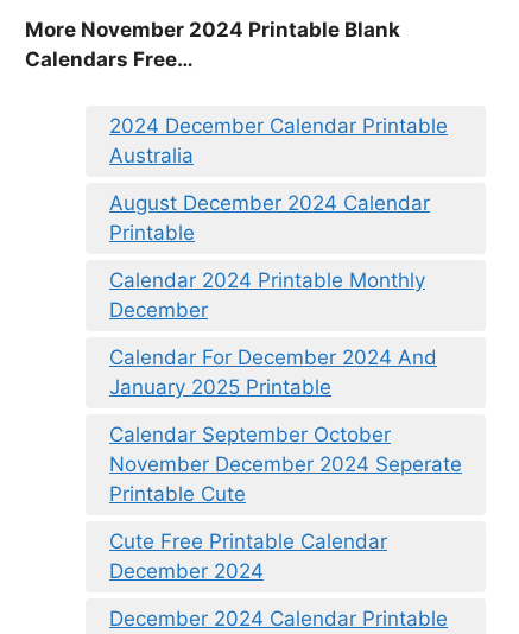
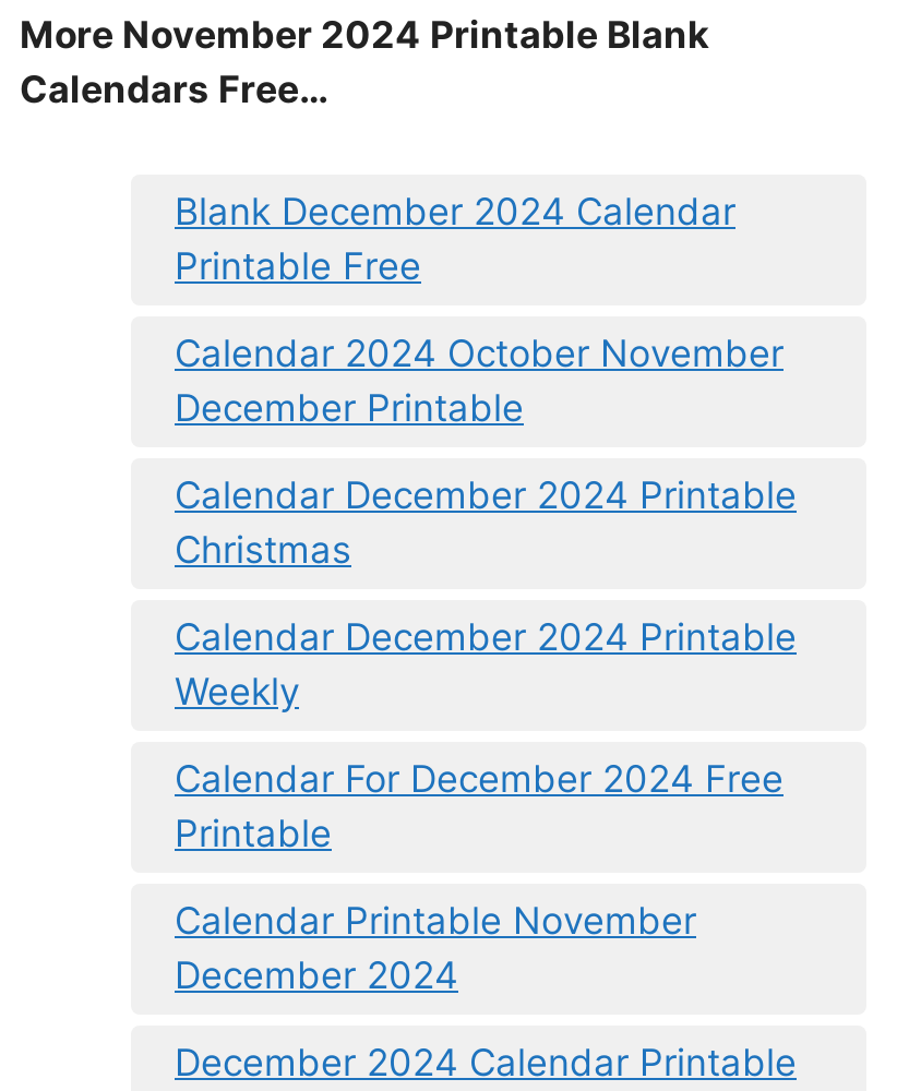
- 2024 December Calendar Printable
- Australia
- August December 2024 Calendar
+ Blank December 2024 Calendar
+ Printable Free
+ Calendar 2024 October November
+ December Printable
+ Calendar December 2024 Printable
+ Christmas
+ Calendar December 2024 Printable
+ Weekly
+ Calendar For December 2024 Free

moved down: Printable

- Calendar 2024 Printable Monthly
- December
- Calendar For December 2024 And
- January 2025 Printable
- Calendar September October
- November December 2024 Seperate
- Printable Cute
- Cute Free Printable Calendar
+ Calendar Printable November
